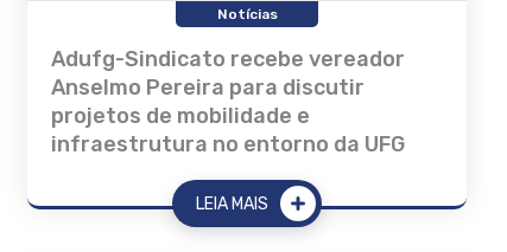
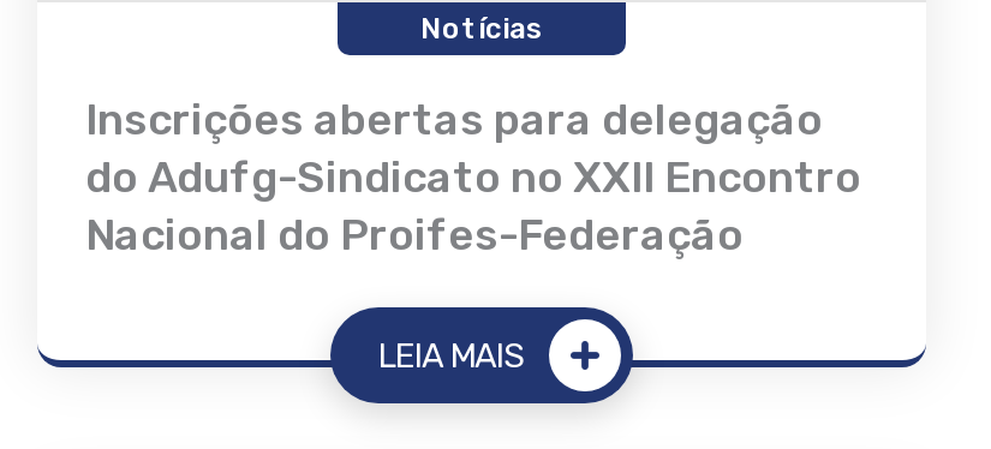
- Adufg-Sindicato recebe vereador
- Anselmo Pereira para discutir
- projetos de mobilidade e
- infraestrutura no entorno da UFG
+ Inscrições abertas para delegação
+ do Adufg-Sindicato no XXII Encontro
+ Nacional do Proifes-Federação
